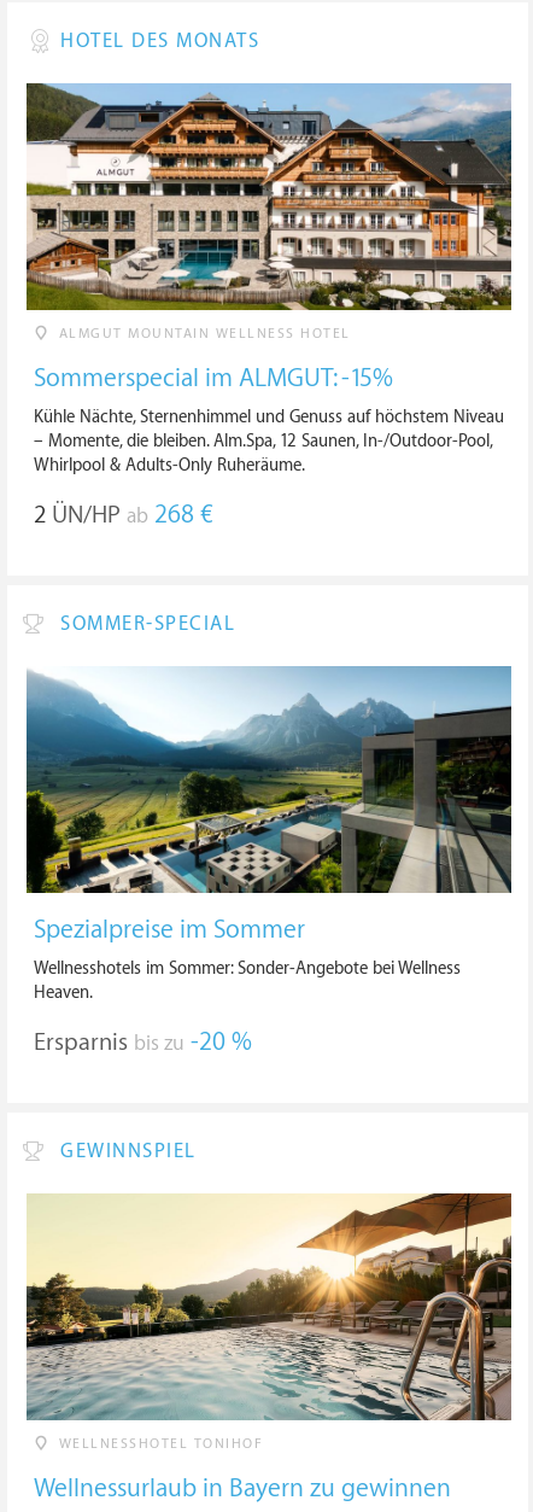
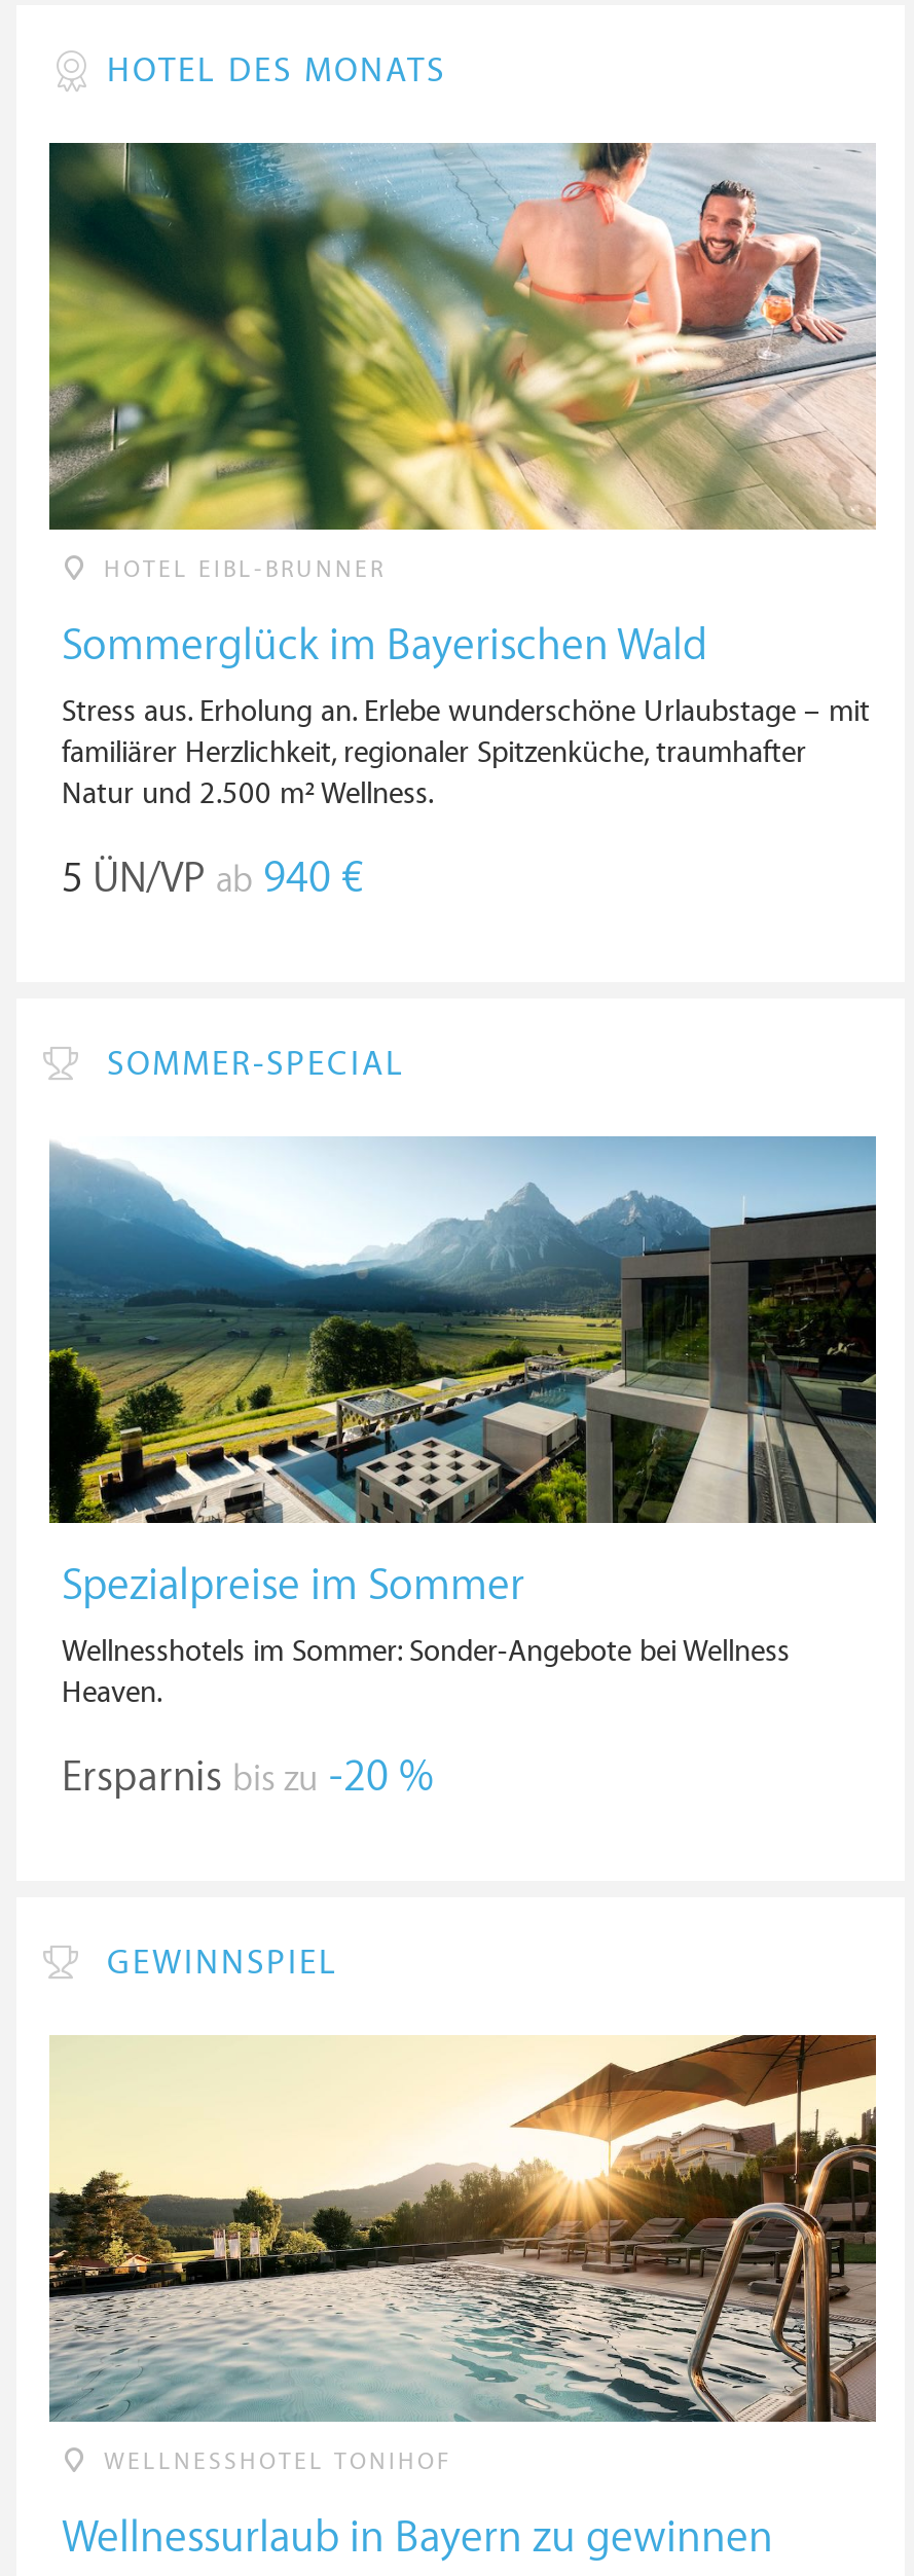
- [image]
- ALMGUT MOUNTAIN WELLNESS HOTEL
+ [image]
+ HOTEL EIBL-BRUNNER

- Sommerspecial im ALMGUT: -15%
+ Sommerglück im Bayerischen Wald

- Kühle Nächte, Sternenhimmel und Genuss auf höchstem Niveau
- – Momente, die bleiben. Alm.Spa, 12 Saunen, In-/Outdoor-Pool,
- Whirlpool & Adults-Only Ruheräume.
+ Stress aus. Erholung an. Erlebe wunderschöne Urlaubstage – mit
+ familiärer Herzlichkeit, regionaler Spitzenküche, traumhafter
+ Natur und 2.500 m² Wellness.

- 2 ÜN/HP ab 268 €
+ 5 ÜN/VP ab 940 €
